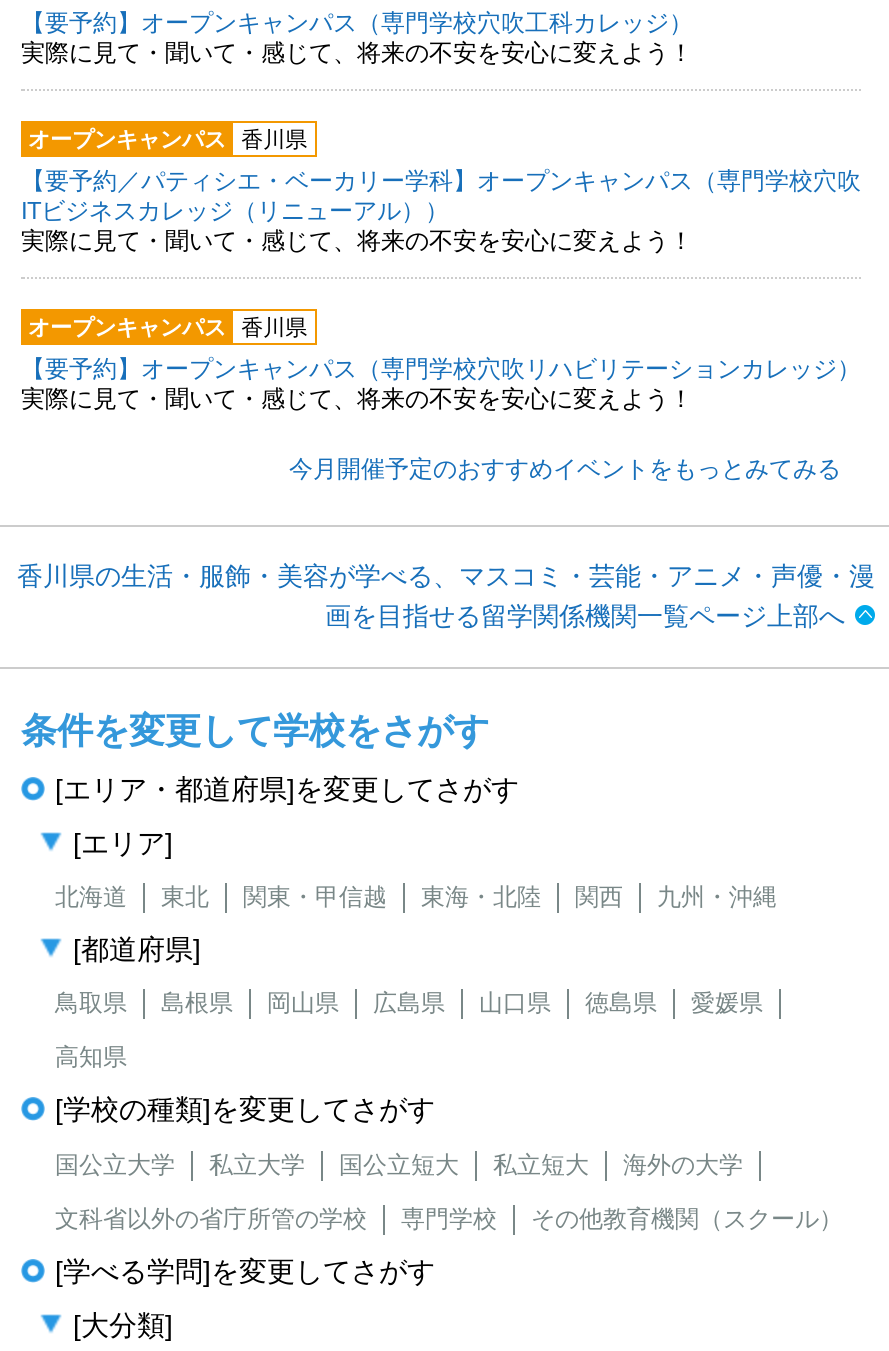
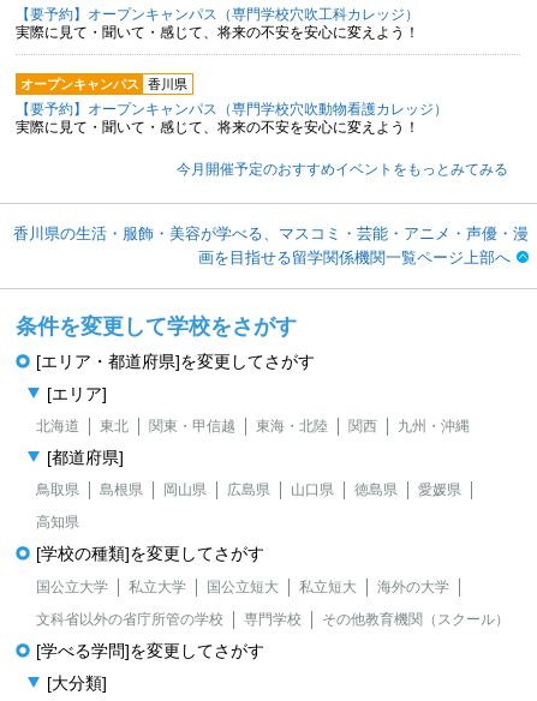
- 【要予約／パティシエ・ベーカリー学科】オープンキャンパス（専門学校穴吹
- ITビジネスカレッジ（リニューアル））
- 実際に見て・聞いて・感じて、将来の不安を安心に変えよう！
- オープンキャンパス
- 香川県
- 【要予約】オープンキャンパス（専門学校穴吹リハビリテーションカレッジ）
+ 【要予約】オープンキャンパス（専門学校穴吹動物看護カレッジ）
